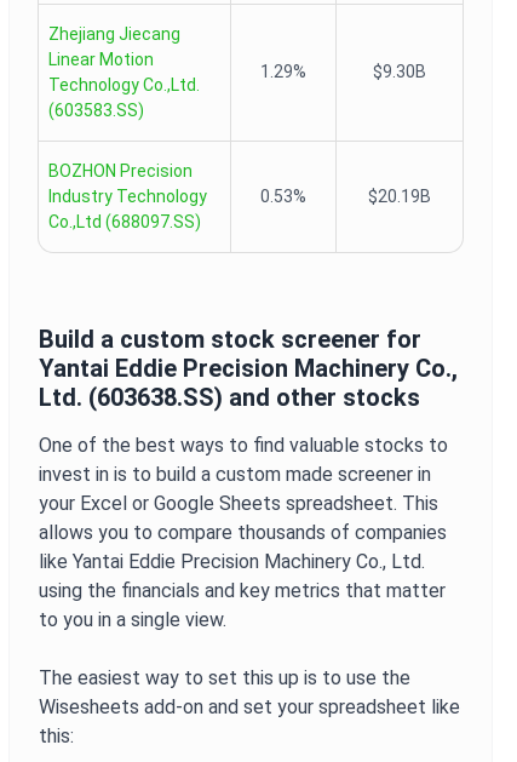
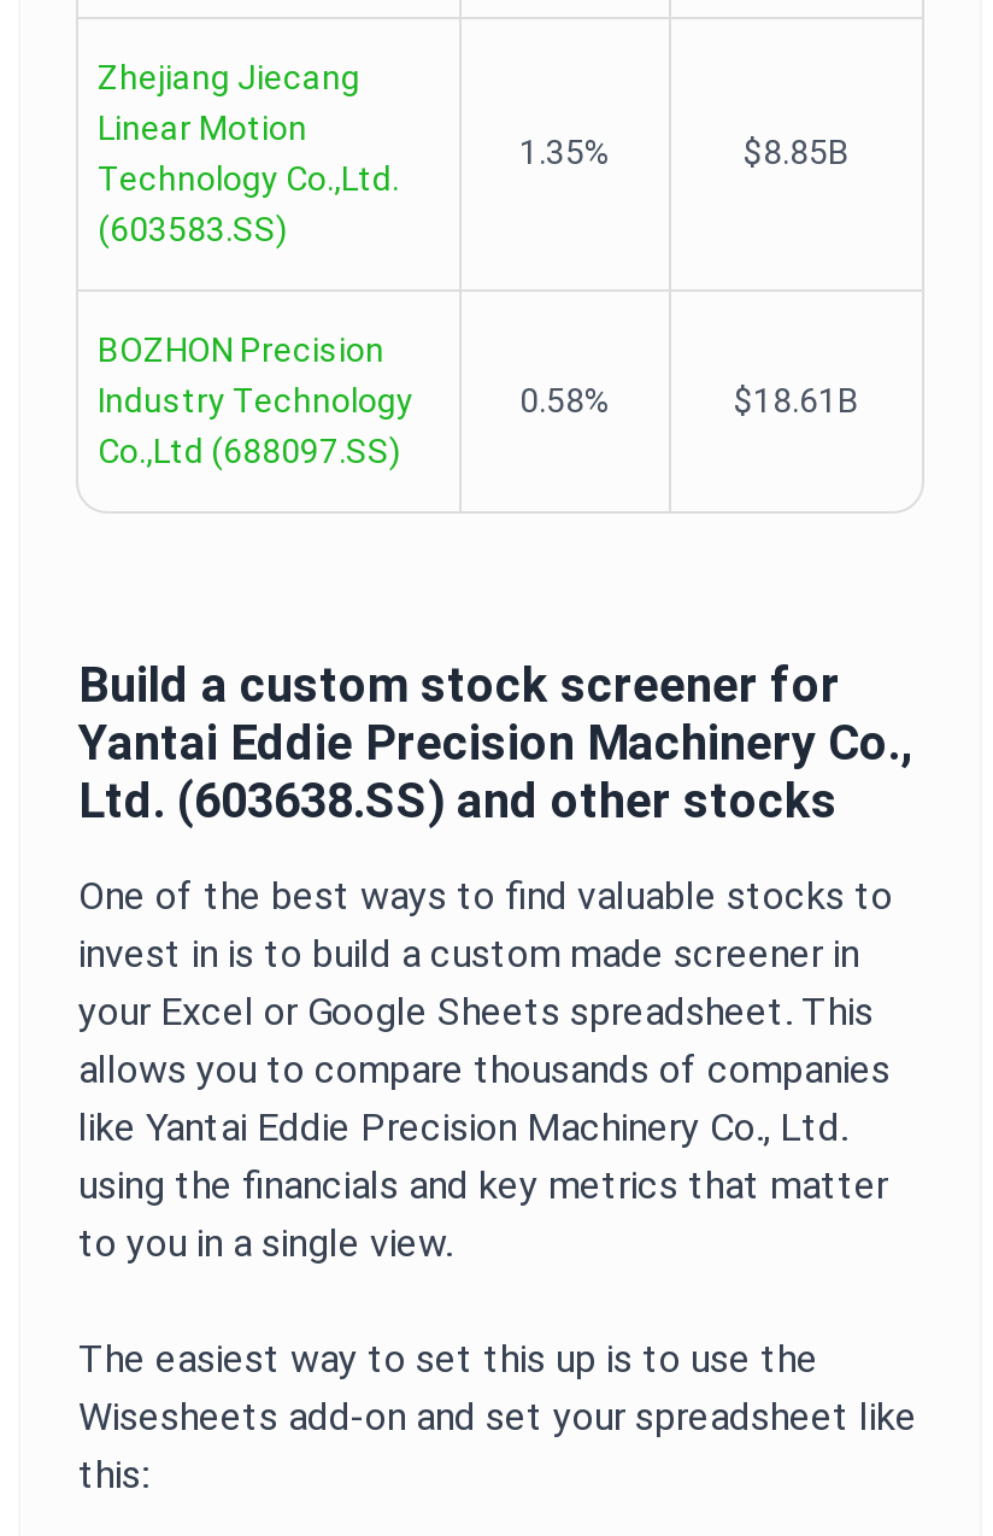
- 1.29%
- $9.30B
+ 1.35%
+ $8.85B

- 0.53%
- $20.19B
+ 0.58%
+ $18.61B
